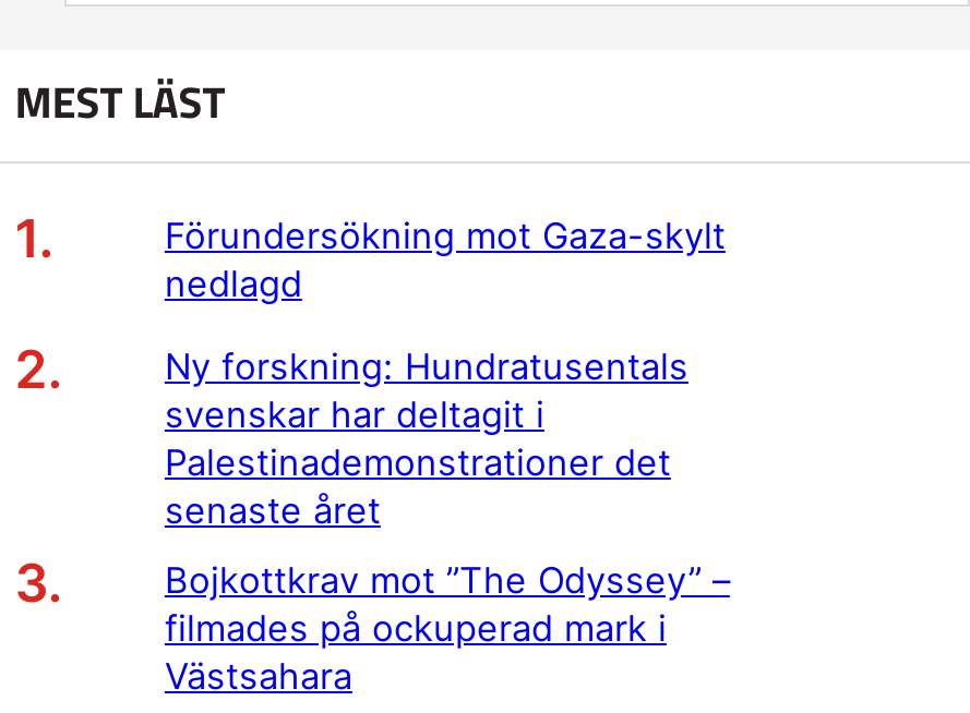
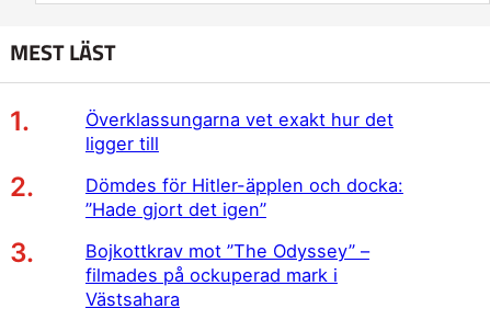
- Förundersökning mot Gaza-skylt
- nedlagd
+ Överklassungarna vet exakt hur det
+ ligger till

- Ny forskning: Hundratusentals
- svenskar har deltagit i
- Palestinademonstrationer det
- senaste året
+ Dömdes för Hitler-äpplen och docka:
+ ”Hade gjort det igen”
